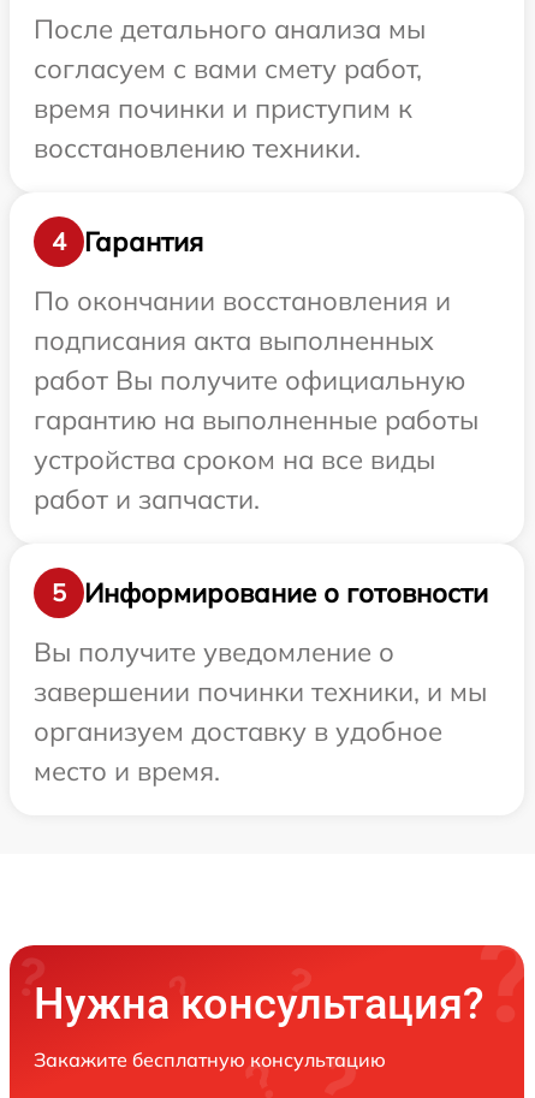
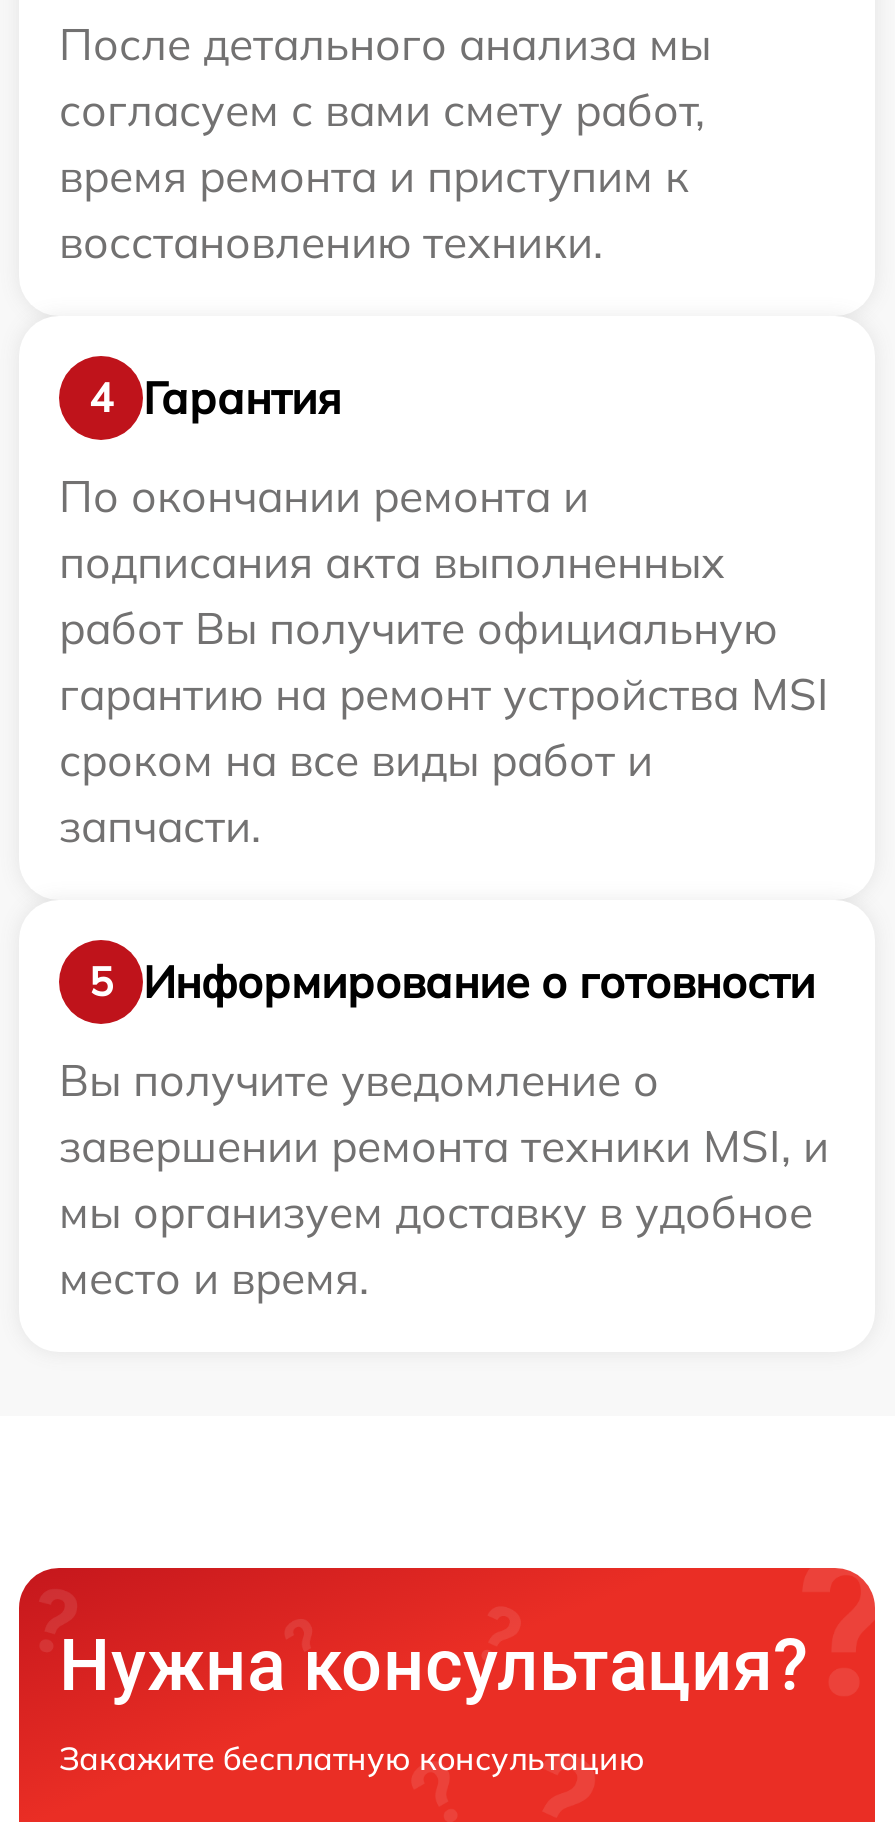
- время починки и приступим к
+ время ремонта и приступим к

- По окончании восстановления и
+ По окончании ремонта и

- гарантию на выполненные работы
- устройства сроком на все виды
- работ и запчасти.
+ гарантию на ремонт устройства MSI
+ сроком на все виды работ и
+ запчасти.

- завершении починки техники, и мы
- организуем доставку в удобное
+ завершении ремонта техники MSI, и
+ мы организуем доставку в удобное
